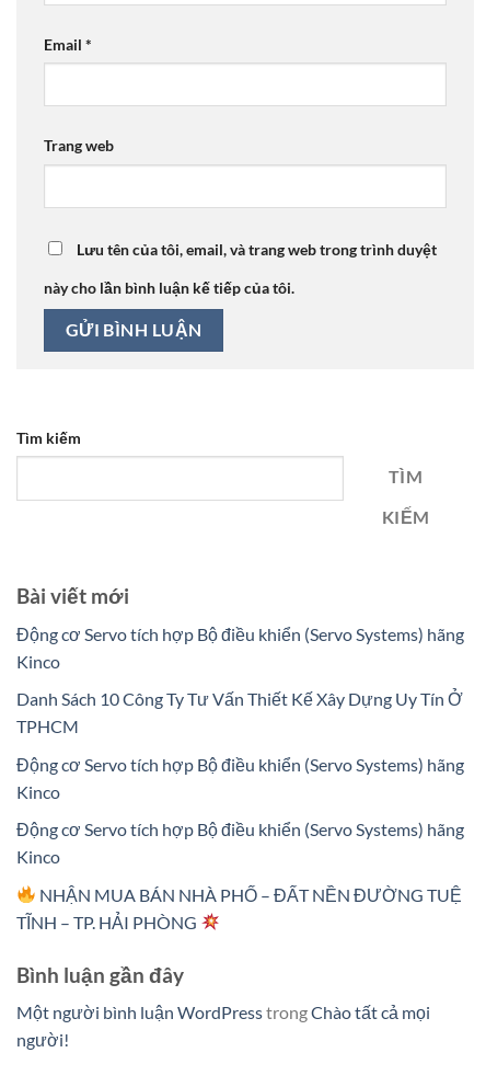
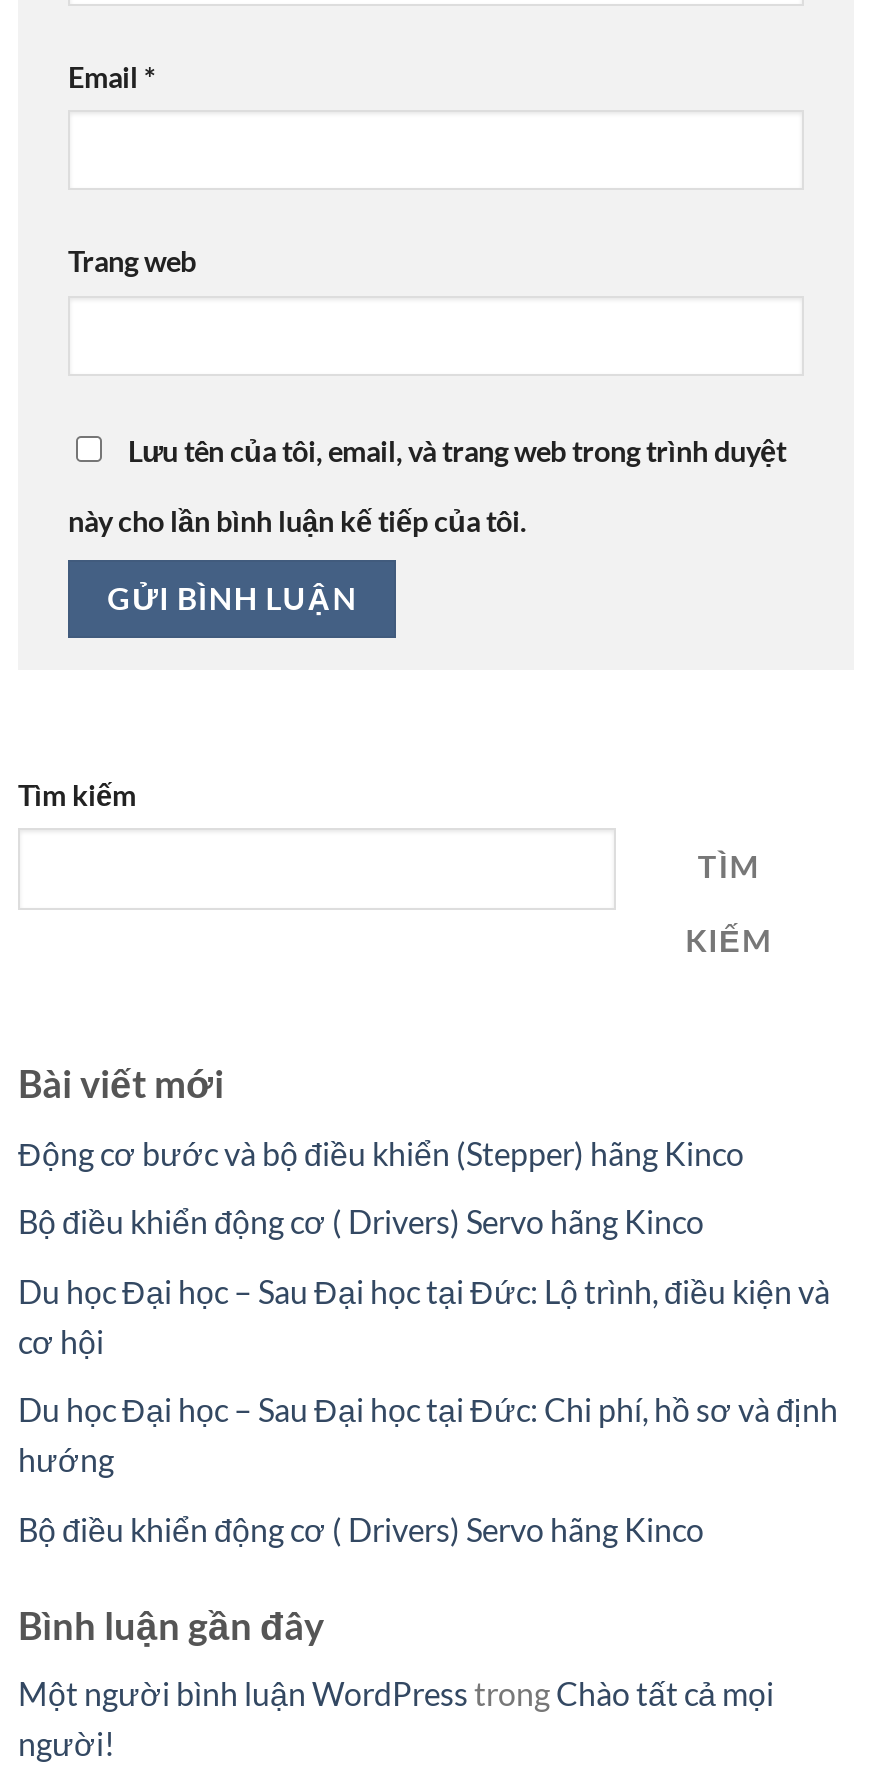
- Động cơ Servo tích hợp Bộ điều khiển (Servo Systems) hãng
- Kinco
+ Động cơ bước và bộ điều khiển (Stepper) hãng Kinco

- Danh Sách 10 Công Ty Tư Vấn Thiết Kế Xây Dựng Uy Tín Ở
- TPHCM
+ Bộ điều khiển động cơ ( Drivers) Servo hãng Kinco

- Động cơ Servo tích hợp Bộ điều khiển (Servo Systems) hãng
- Kinco
+ Du học Đại học – Sau Đại học tại Đức: Lộ trình, điều kiện và
+ cơ hội

- Động cơ Servo tích hợp Bộ điều khiển (Servo Systems) hãng
- Kinco
+ Du học Đại học – Sau Đại học tại Đức: Chi phí, hồ sơ và định
+ hướng

- NHẬN MUA BÁN NHÀ PHỐ – ĐẤT NỀN ĐƯỜNG TUỆ
- TĨNH – TP. HẢI PHÒNG
+ Bộ điều khiển động cơ ( Drivers) Servo hãng Kinco
